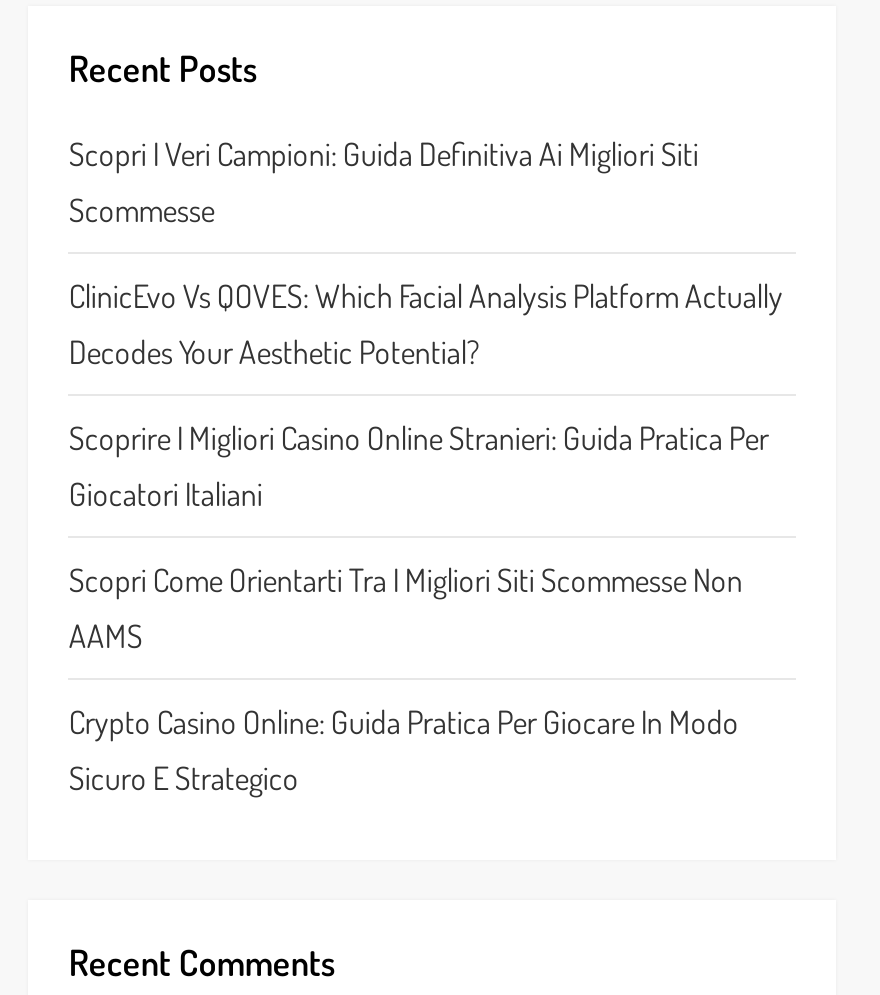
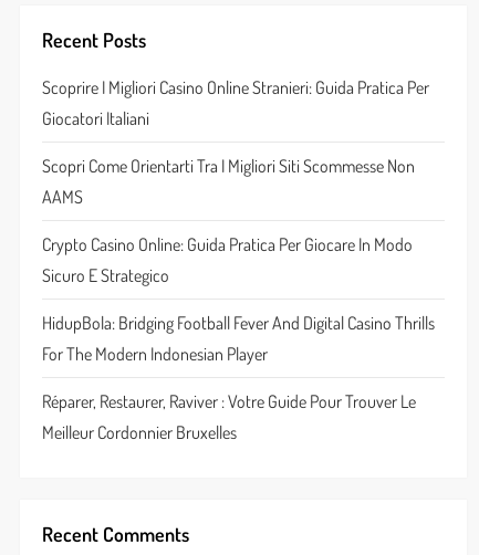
- Scopri I Veri Campioni: Guida Definitiva Ai Migliori Siti
- Scommesse
- ClinicEvo Vs QOVES: Which Facial Analysis Platform Actually
- Decodes Your Aesthetic Potential?

moved up: Scoprire I Migliori Casino Online Stranieri: Guida Pratica Per | Giocatori Italiani | Scopri Come Orientarti Tra I Migliori Siti Scommesse Non | AAMS | Crypto Casino Online: Guida Pratica Per Giocare In Modo | Sicuro E Strategico

+ HidupBola: Bridging Football Fever And Digital Casino Thrills
+ For The Modern Indonesian Player
+ Réparer, Restaurer, Raviver : Votre Guide Pour Trouver Le
+ Meilleur Cordonnier Bruxelles
